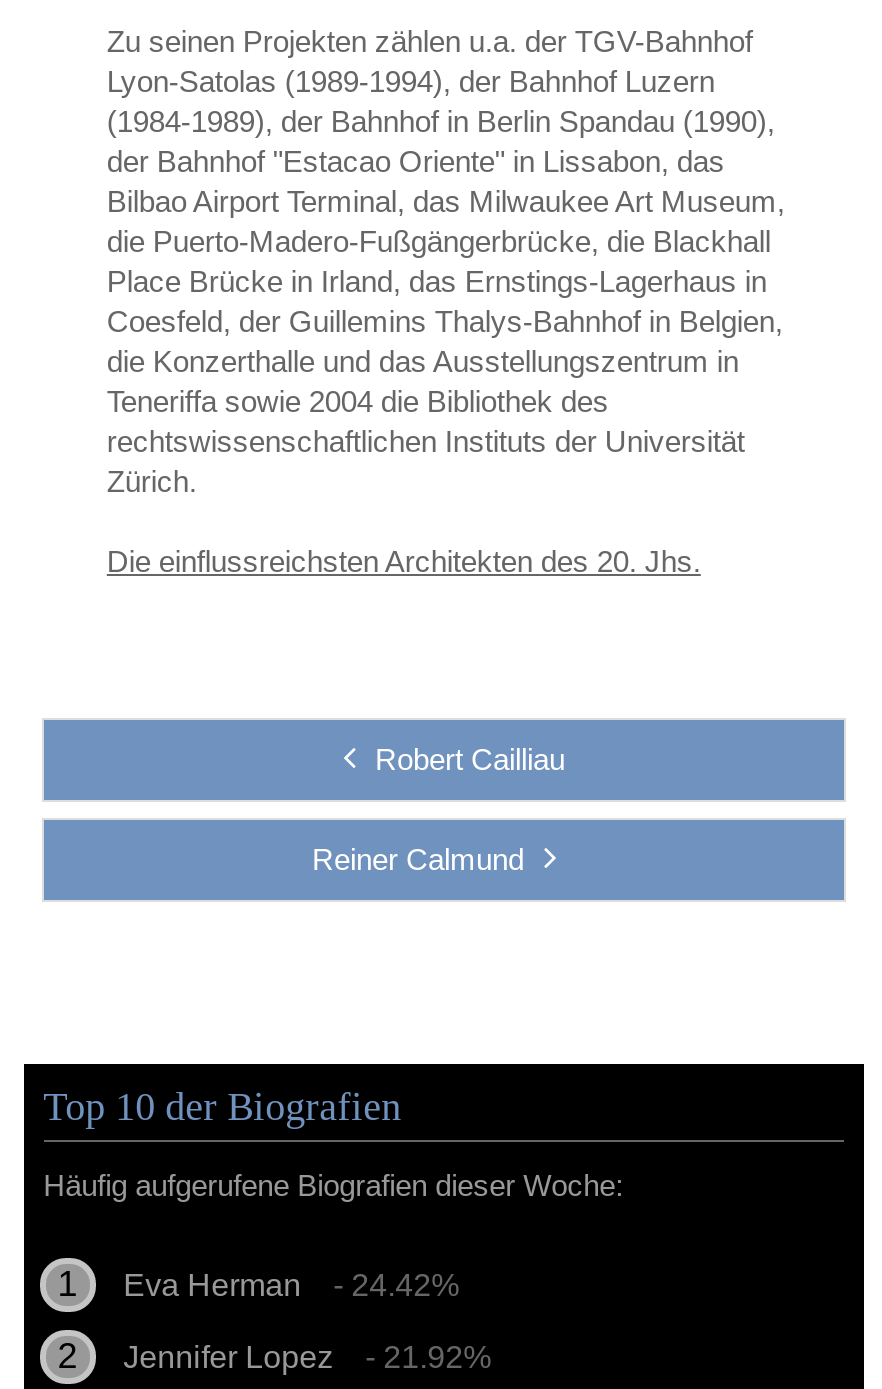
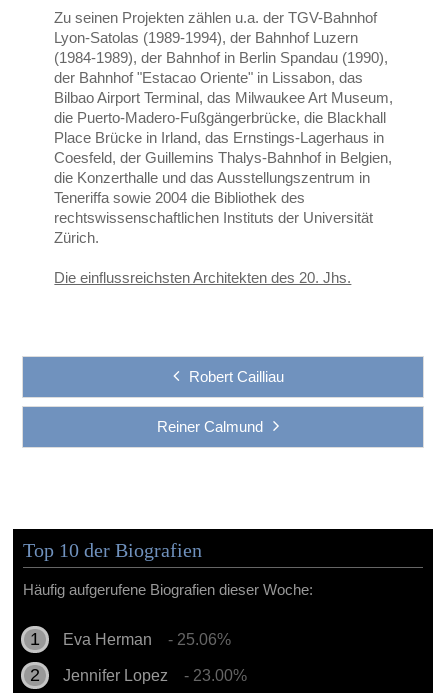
- Eva Herman - 24.42%
+ Eva Herman - 25.06%

- Jennifer Lopez - 21.92%
+ Jennifer Lopez - 23.00%
